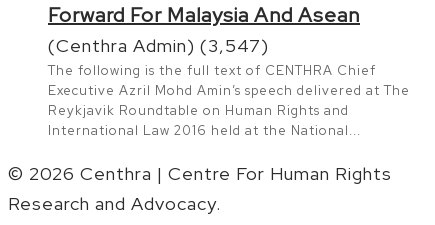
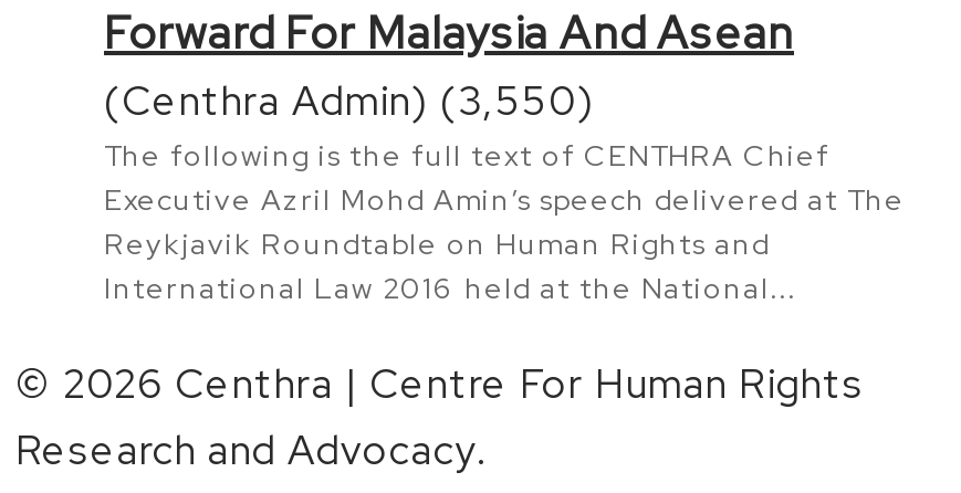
- (Centhra Admin) (3,547)
+ (Centhra Admin) (3,550)
